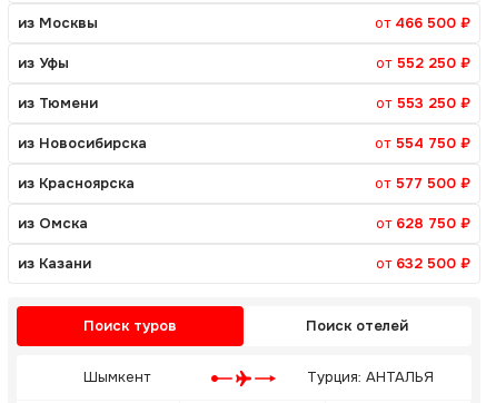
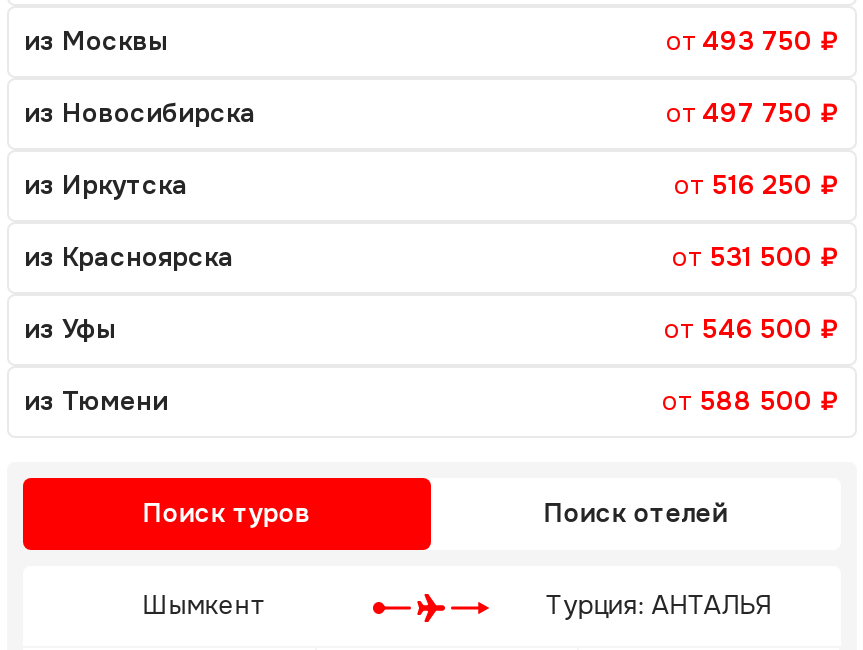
- от 466 500 ₽
+ от 493 750 ₽
+ от 497 750 ₽
+ из Иркутска
+ от 516 250 ₽
+ от 531 500 ₽

moved down: из Уфы | из Тюмени

- от 552 250 ₽
+ от 546 500 ₽

- от 553 250 ₽
- от 554 750 ₽
- от 577 500 ₽
- из Омска
- от 628 750 ₽
- из Казани
- от 632 500 ₽
+ от 588 500 ₽

moved up: из Новосибирска

moved up: из Красноярска
